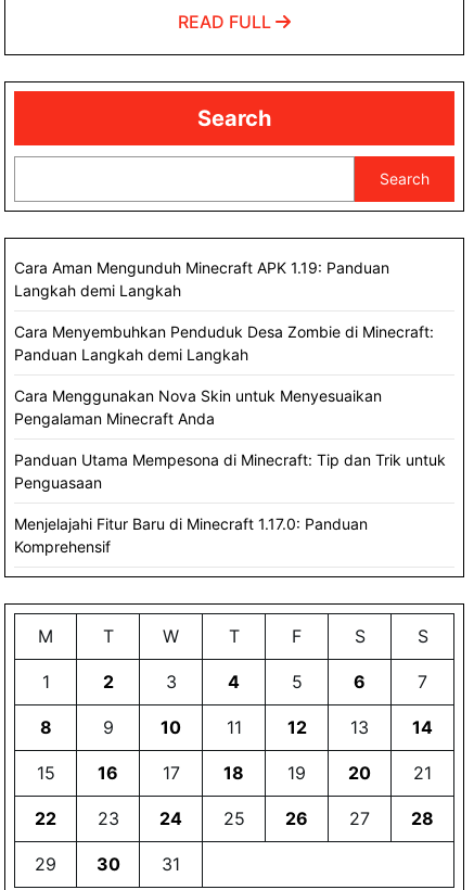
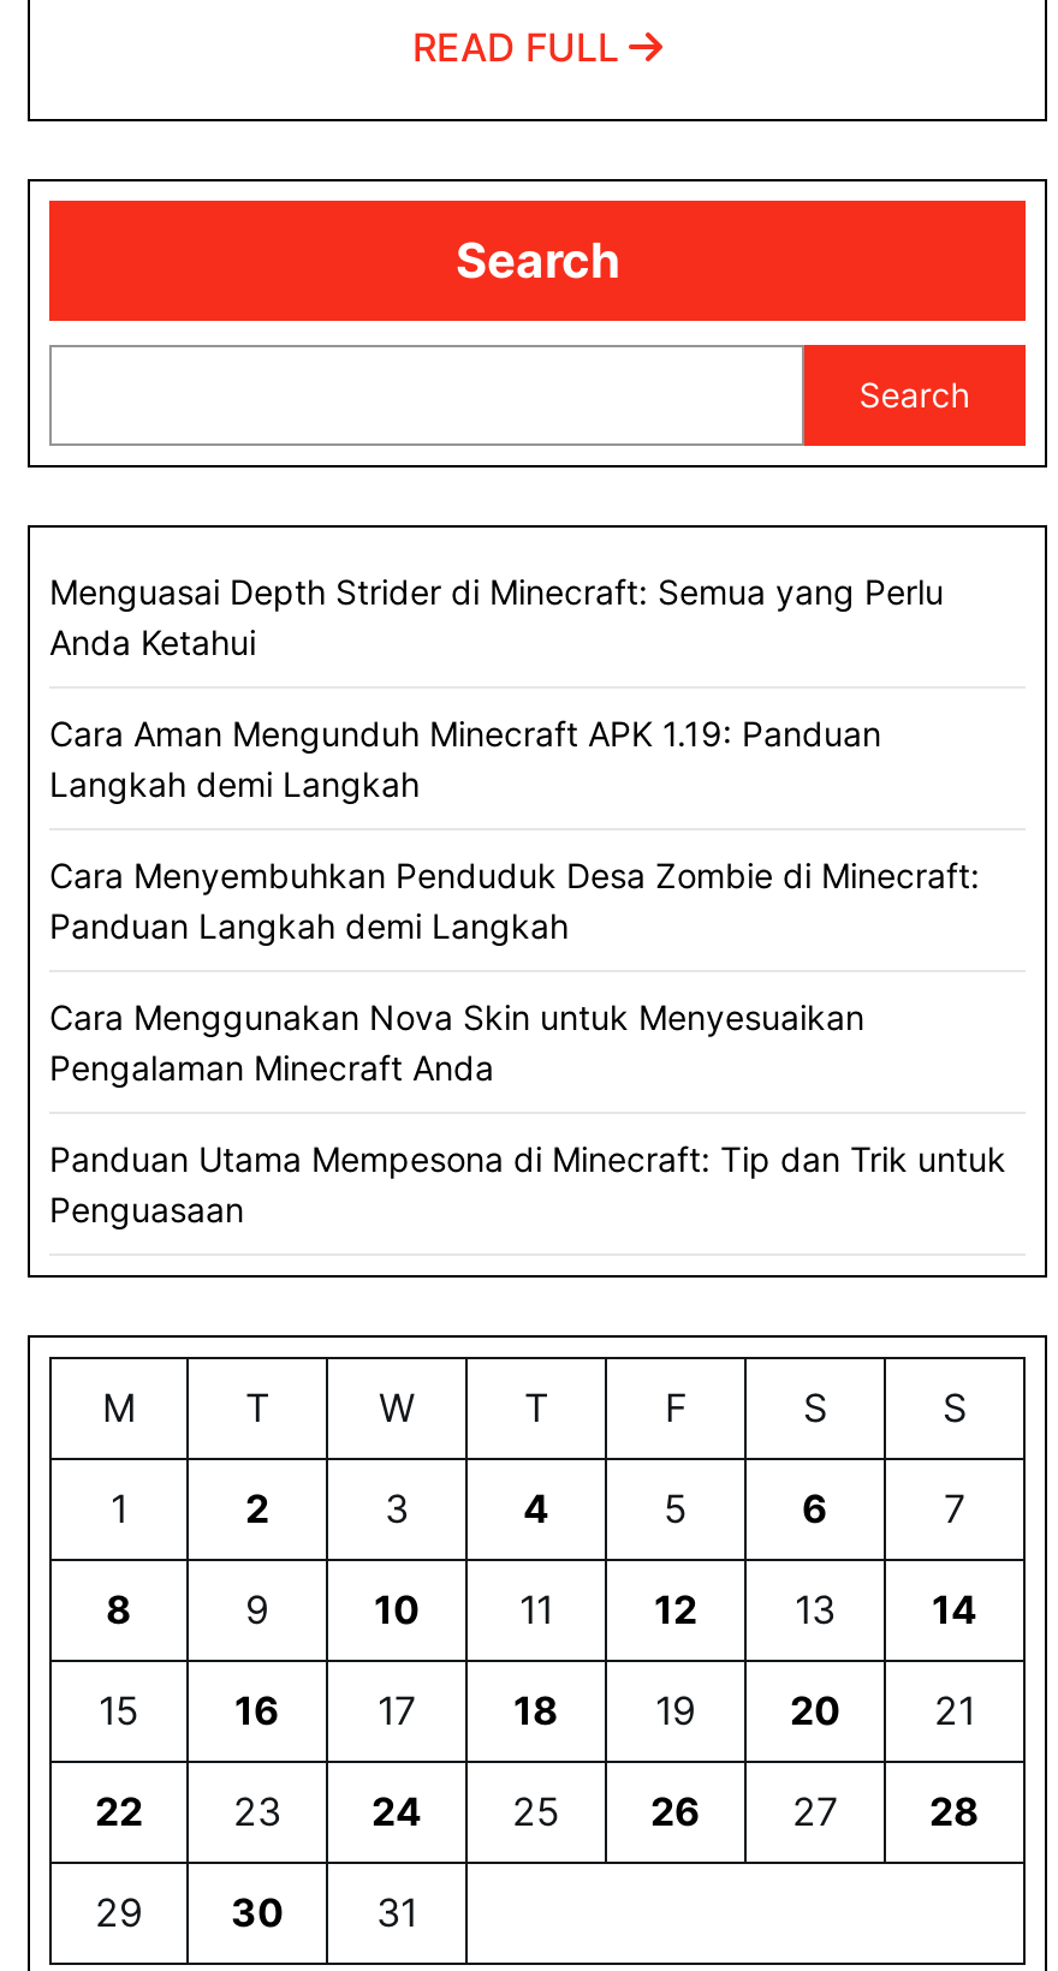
+ Menguasai Depth Strider di Minecraft: Semua yang Perlu
+ Anda Ketahui

moved down: Cara Aman Mengunduh Minecraft APK 1.19: Panduan | Langkah demi Langkah | Cara Menyembuhkan Penduduk Desa Zombie di Minecraft: | Panduan Langkah demi Langkah | Cara Menggunakan Nova Skin untuk Menyesuaikan | Pengalaman Minecraft Anda | Panduan Utama Mempesona di Minecraft: Tip dan Trik untuk | Penguasaan

- Menjelajahi Fitur Baru di Minecraft 1.17.0: Panduan
- Komprehensif
